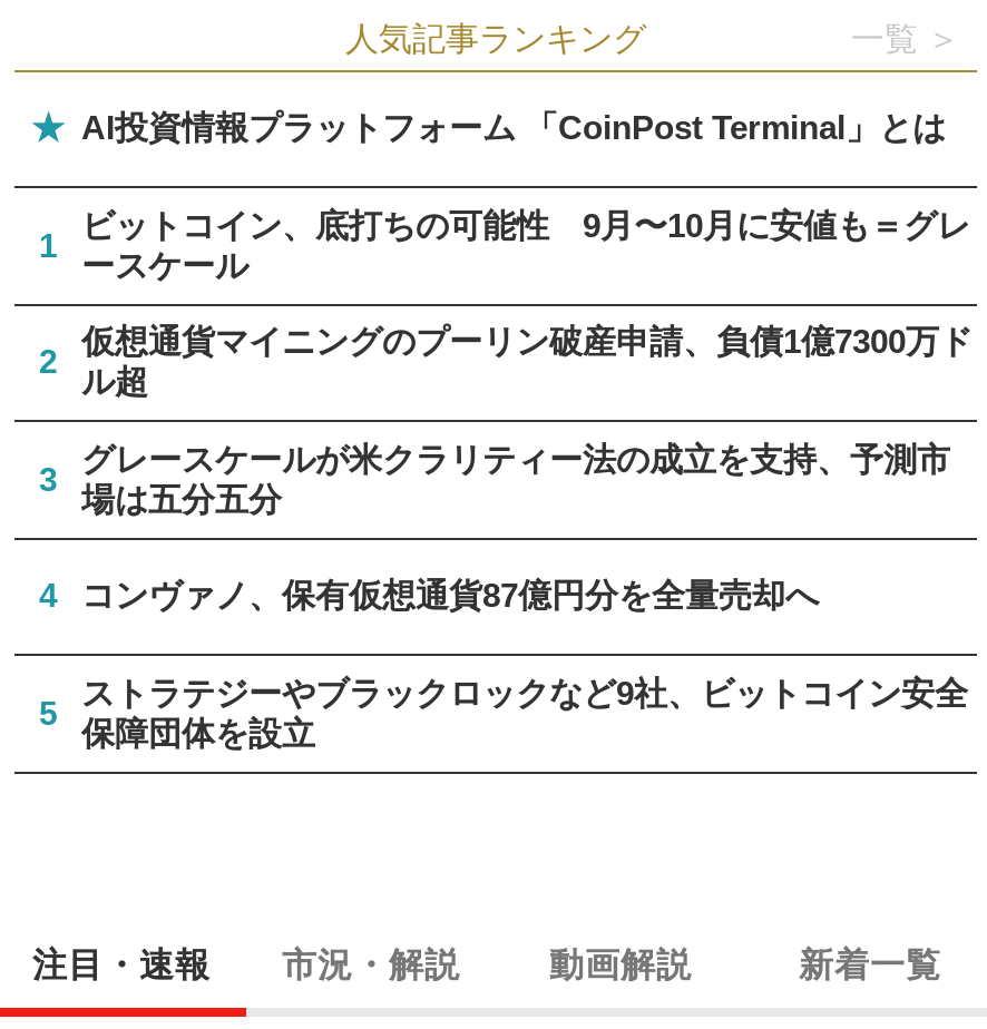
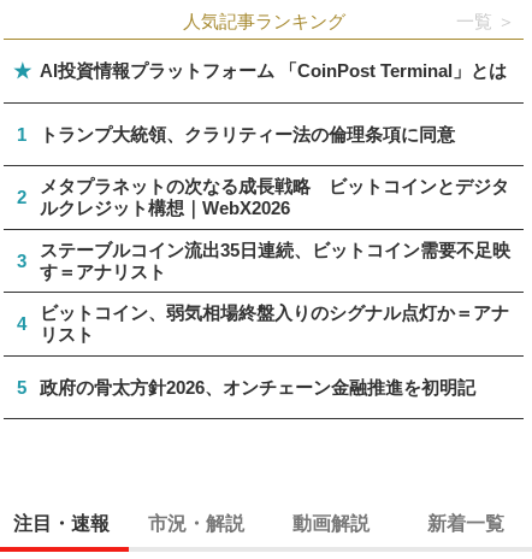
- ビットコイン、底打ちの可能性 9月〜10月に安値も＝グレ
- ースケール
+ トランプ大統領、クラリティー法の倫理条項に同意

- 仮想通貨マイニングのプーリン破産申請、負債1億7300万ド
- ル超
+ メタプラネットの次なる成長戦略 ビットコインとデジタ
+ ルクレジット構想｜WebX2026

- グレースケールが米クラリティー法の成立を支持、予測市
- 場は五分五分
+ ステーブルコイン流出35日連続、ビットコイン需要不足映
+ す＝アナリスト

- コンヴァノ、保有仮想通貨87億円分を全量売却へ
+ ビットコイン、弱気相場終盤入りのシグナル点灯か＝アナ
+ リスト

- ストラテジーやブラックロックなど9社、ビットコイン安全
- 保障団体を設立
+ 政府の骨太方針2026、オンチェーン金融推進を初明記
